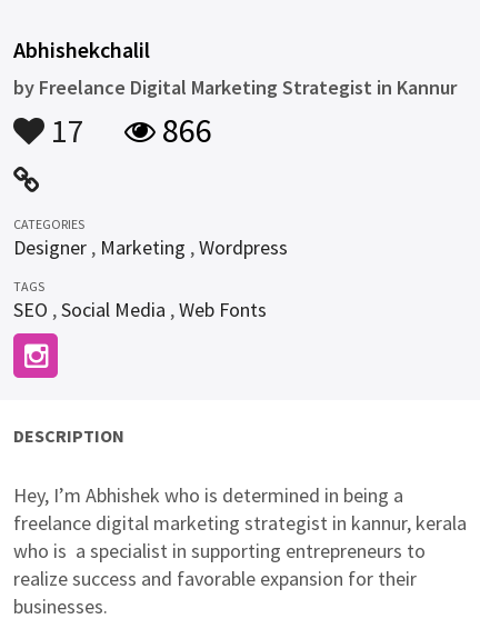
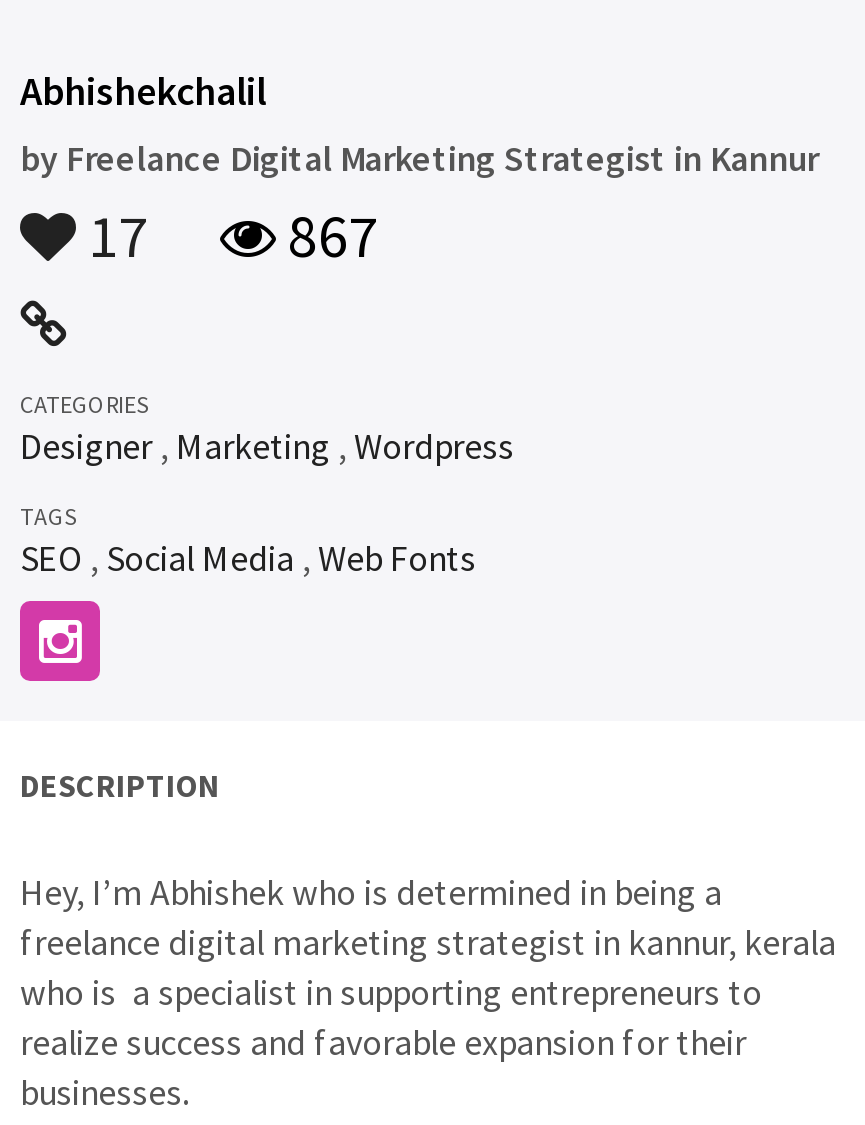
- 17 866
+ 17 867
